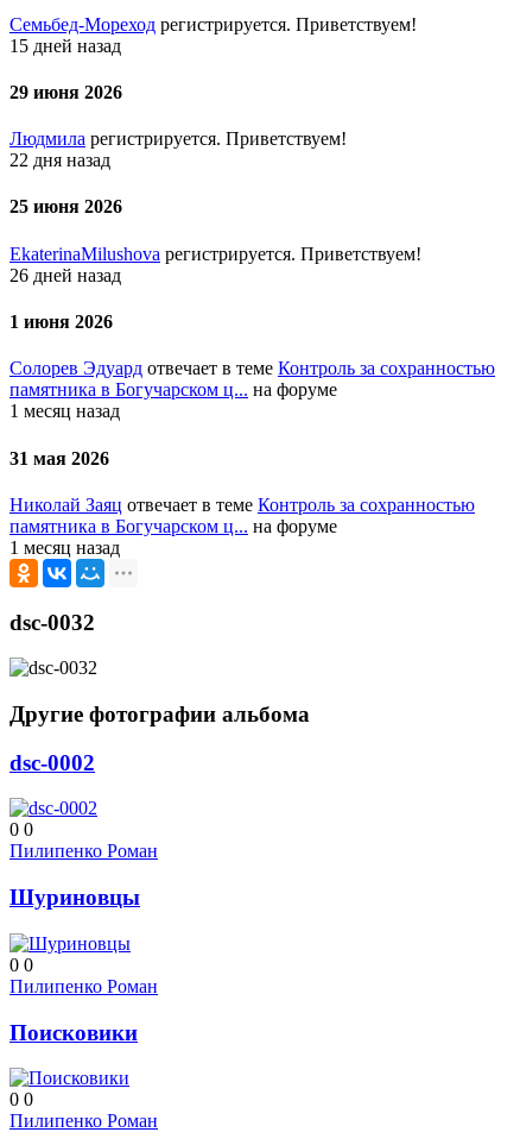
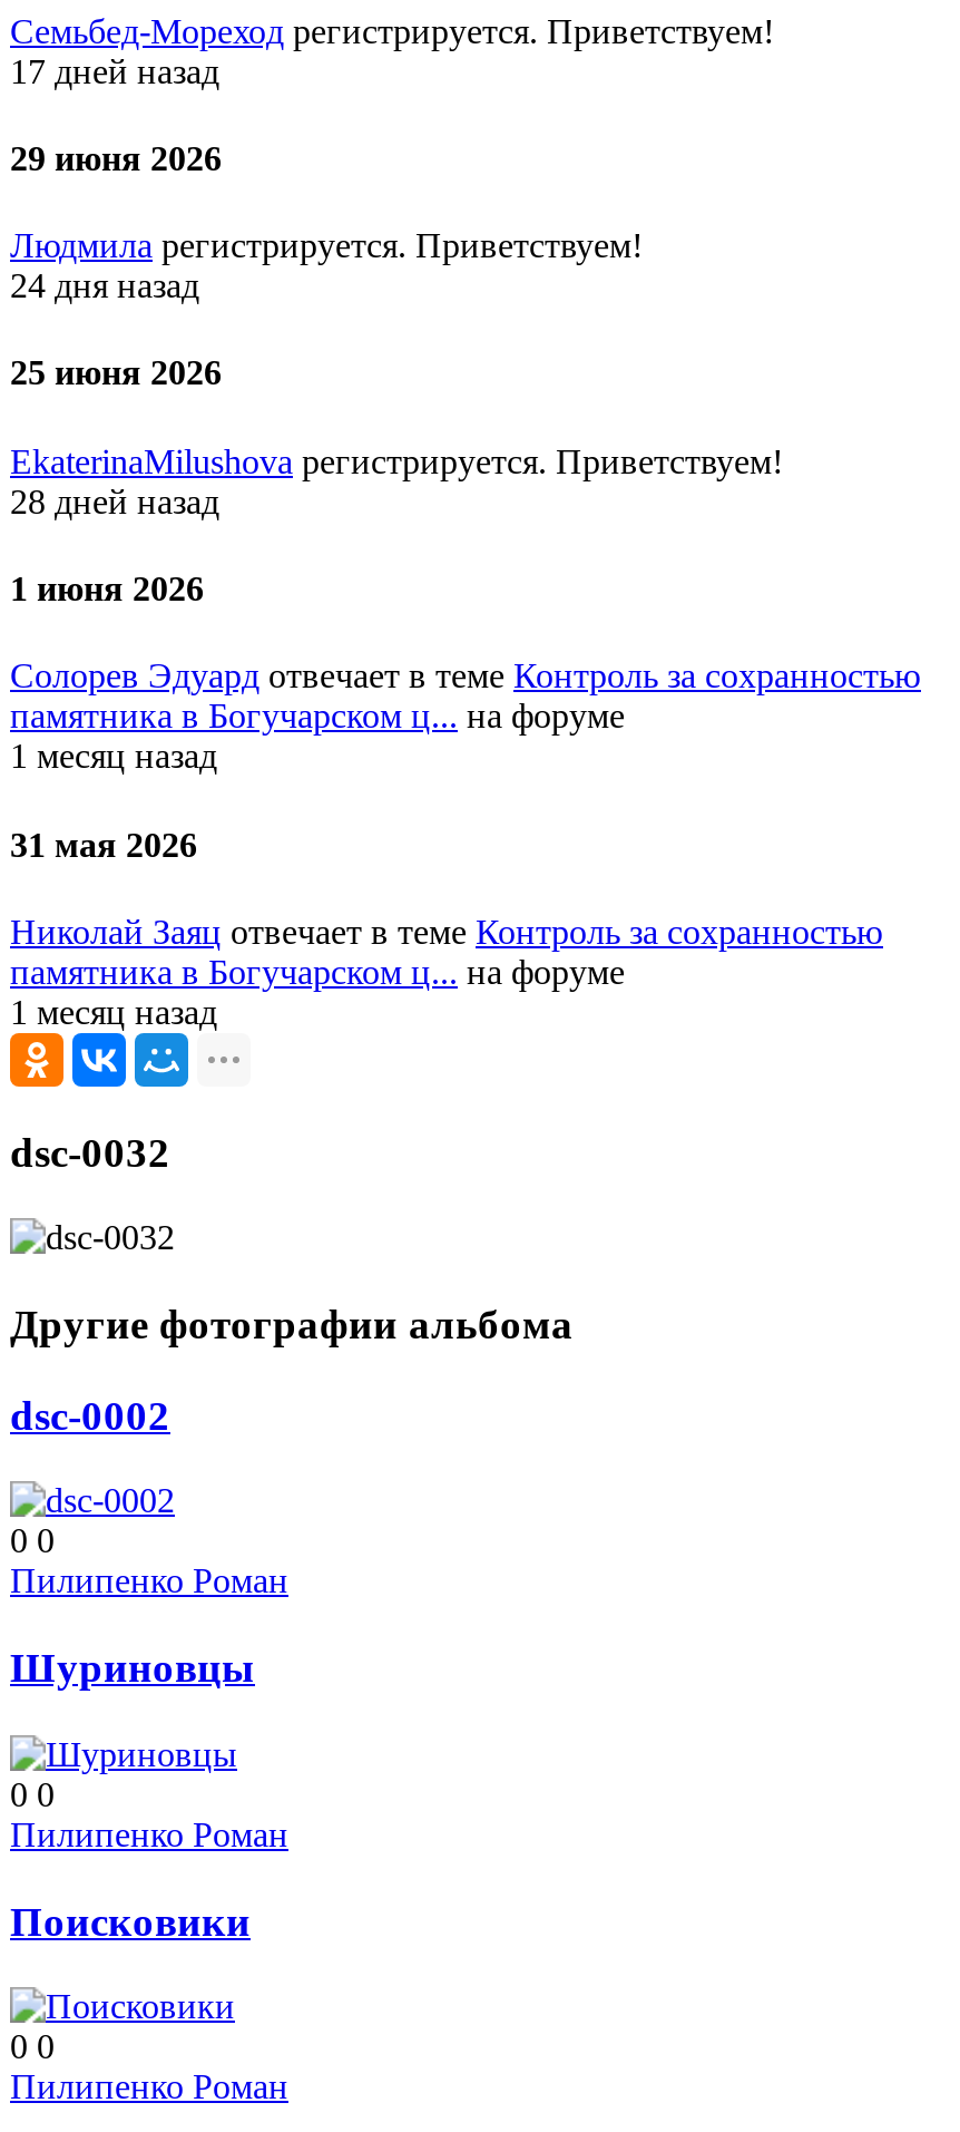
- 15 дней назад
+ 17 дней назад

- 22 дня назад
+ 24 дня назад

- 26 дней назад
+ 28 дней назад
